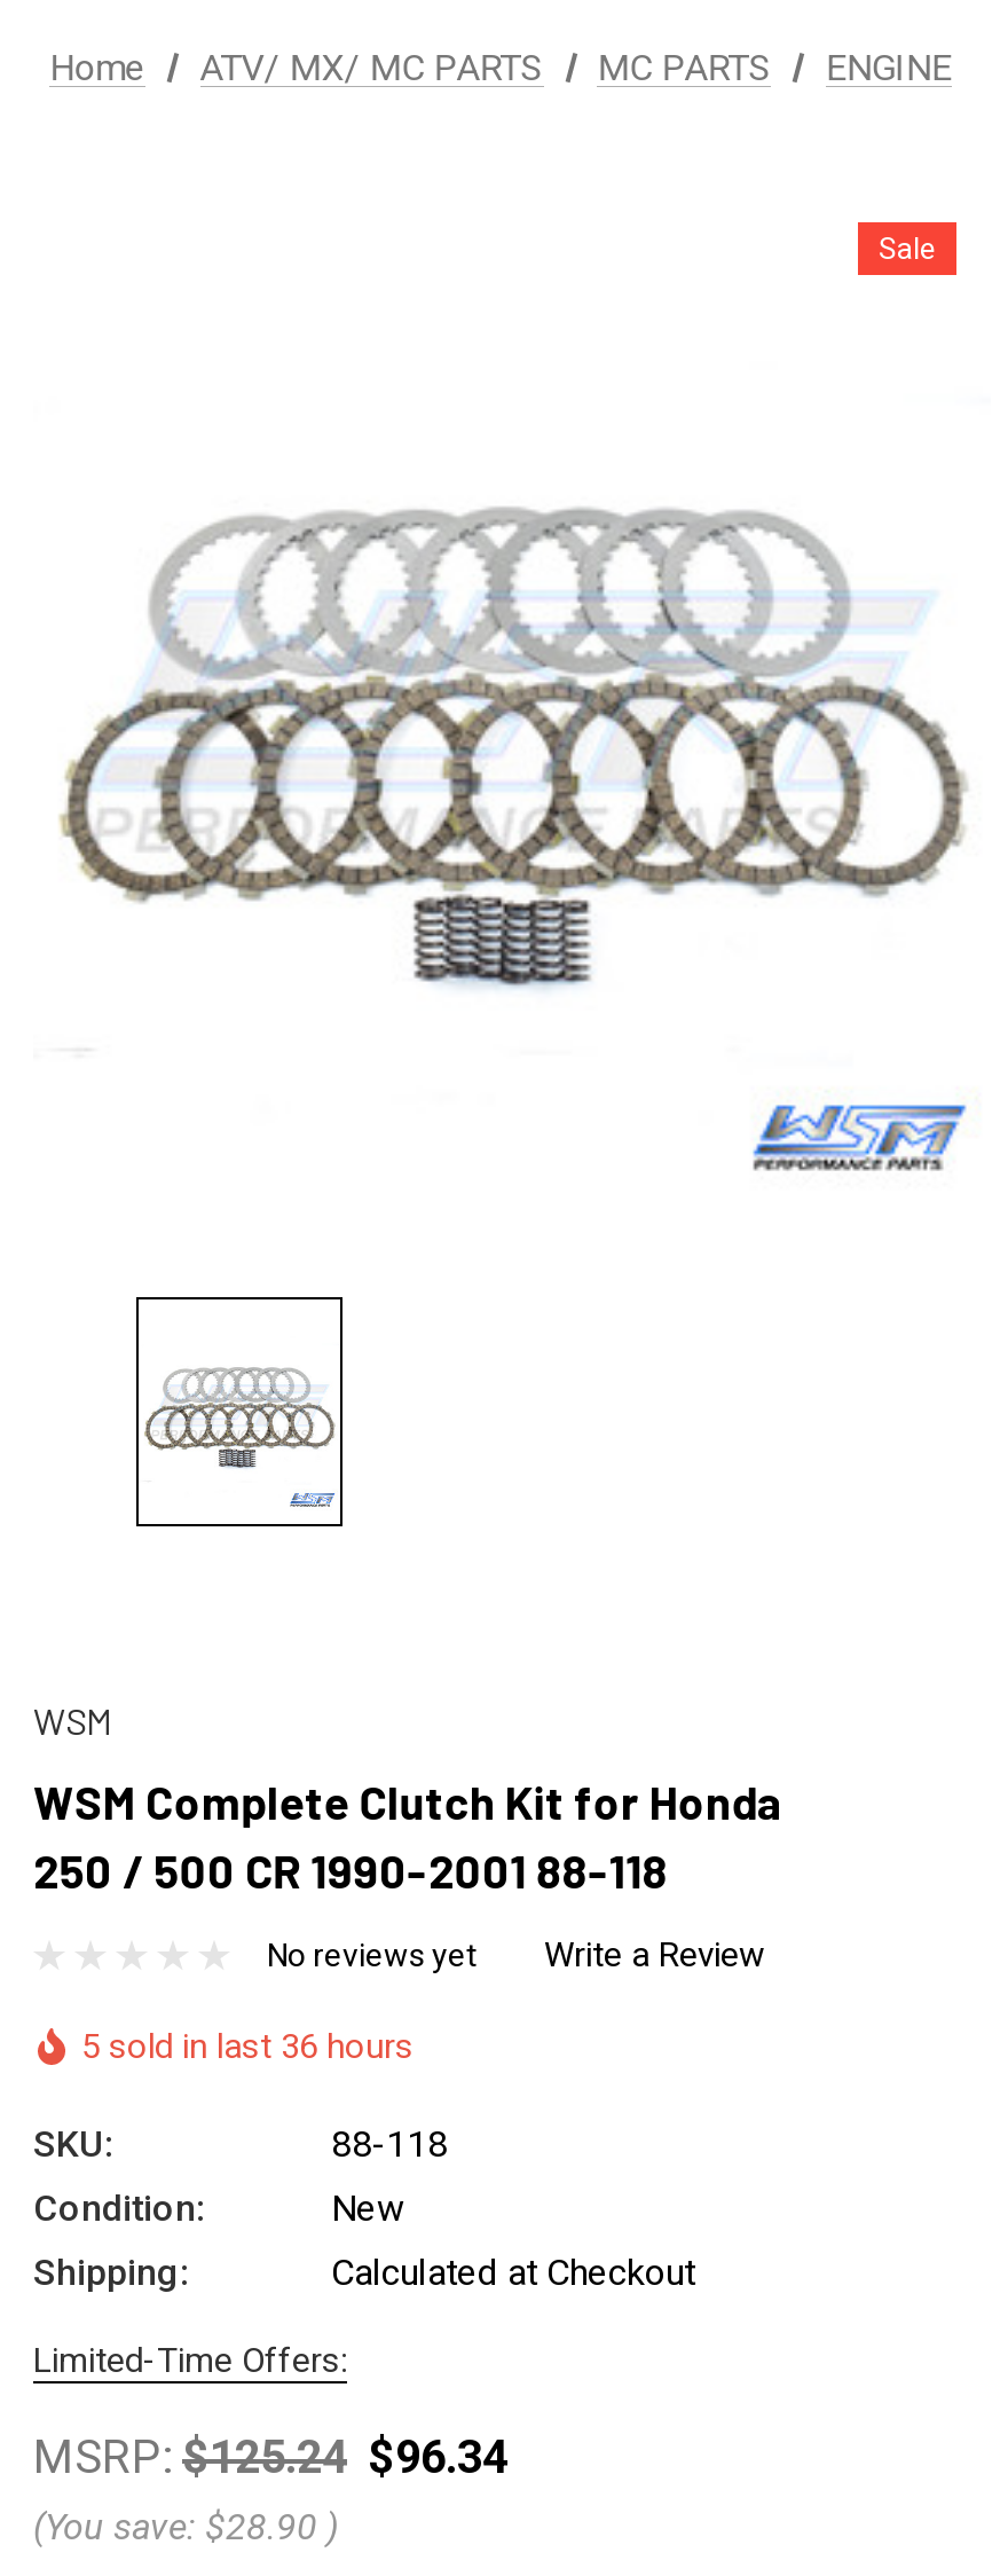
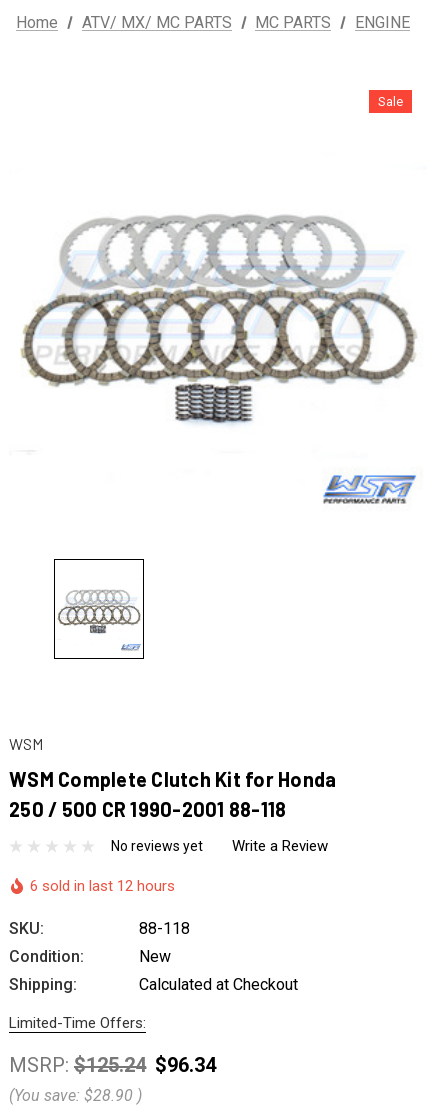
- 5 sold in last 36 hours
+ 6 sold in last 12 hours
